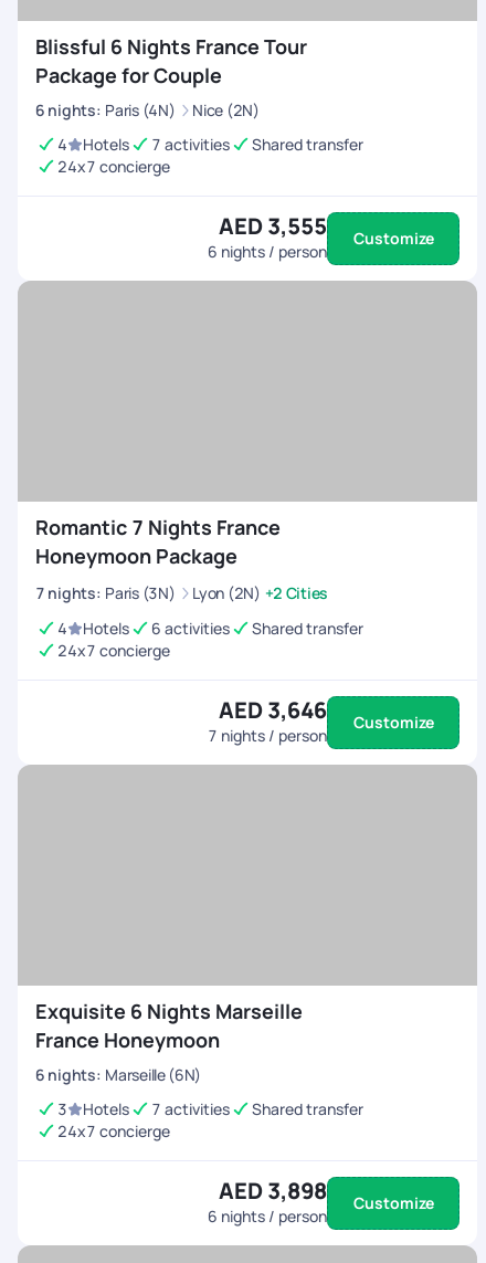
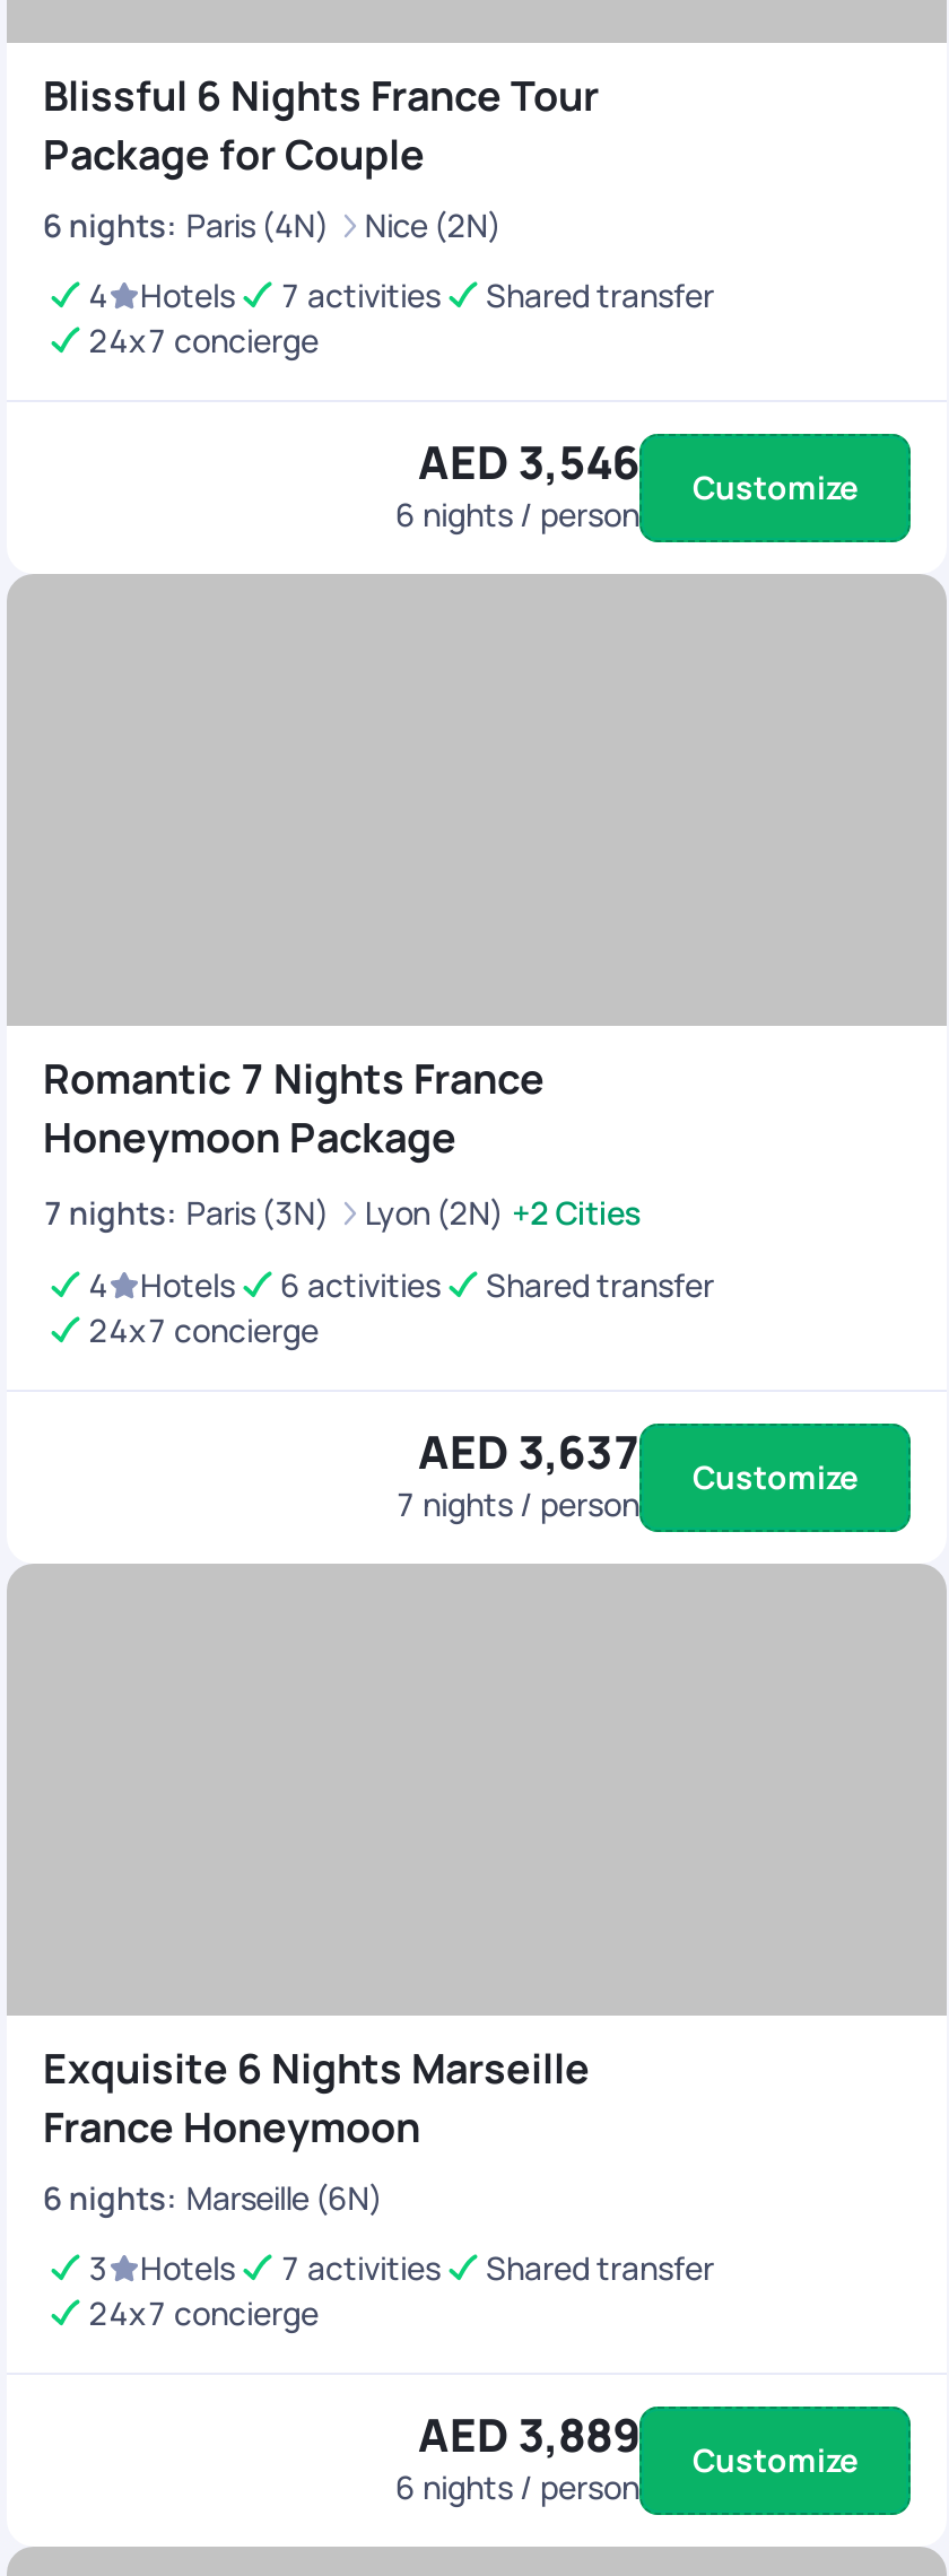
- AED 3,555 Customize
+ AED 3,546 Customize

- AED 3,646 Customize
+ AED 3,637 Customize

- AED 3,898 Customize
+ AED 3,889 Customize
